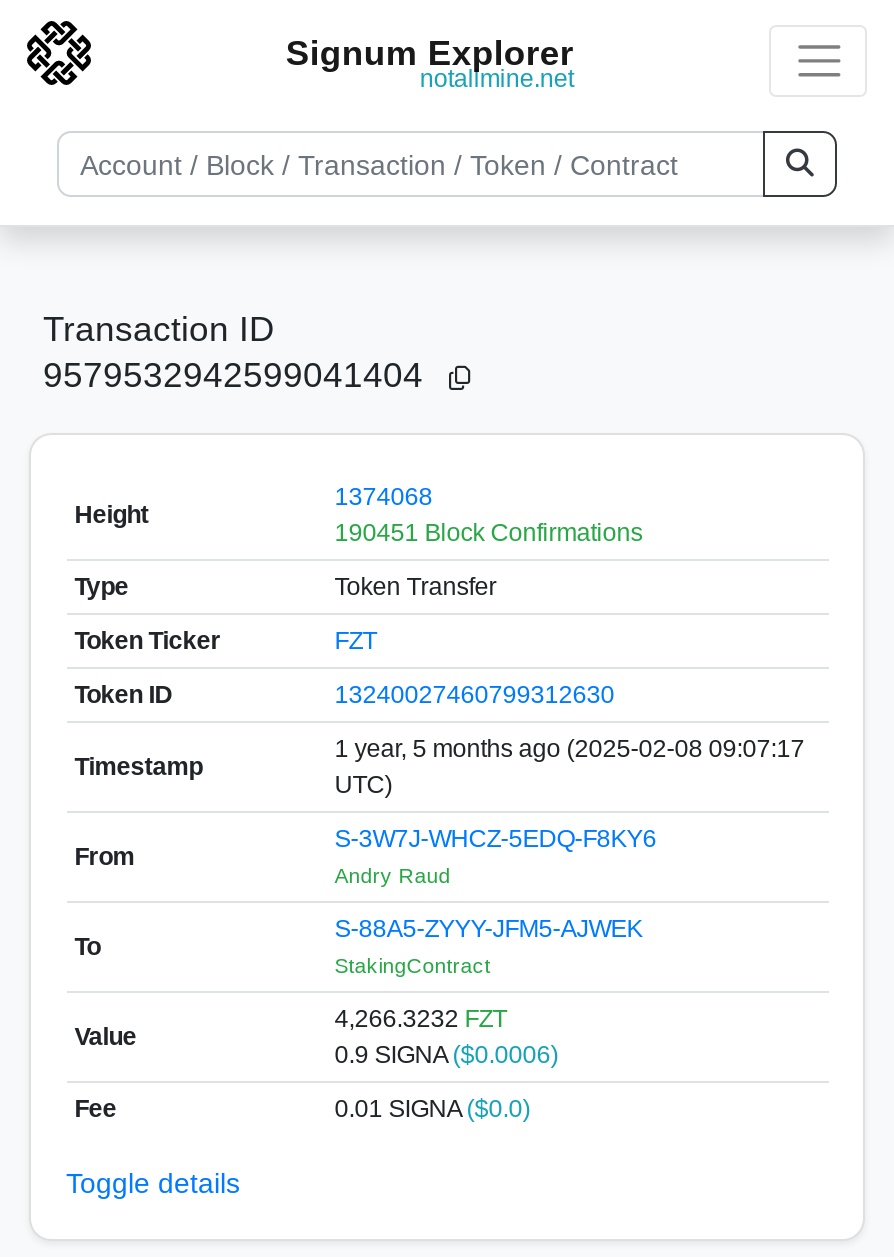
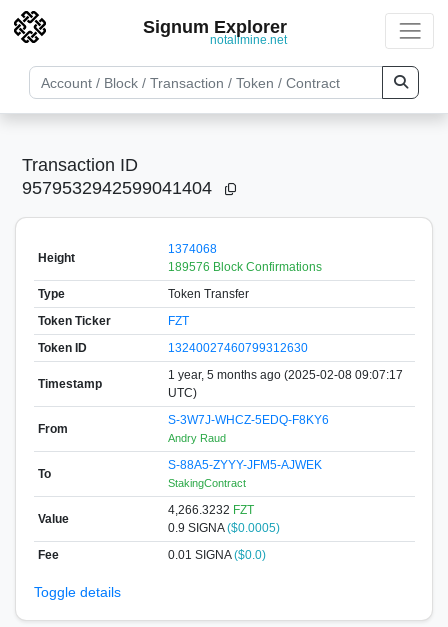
- 190451 Block Confirmations
+ 189576 Block Confirmations

- 0.9 SIGNA ($0.0006)
+ 0.9 SIGNA ($0.0005)
